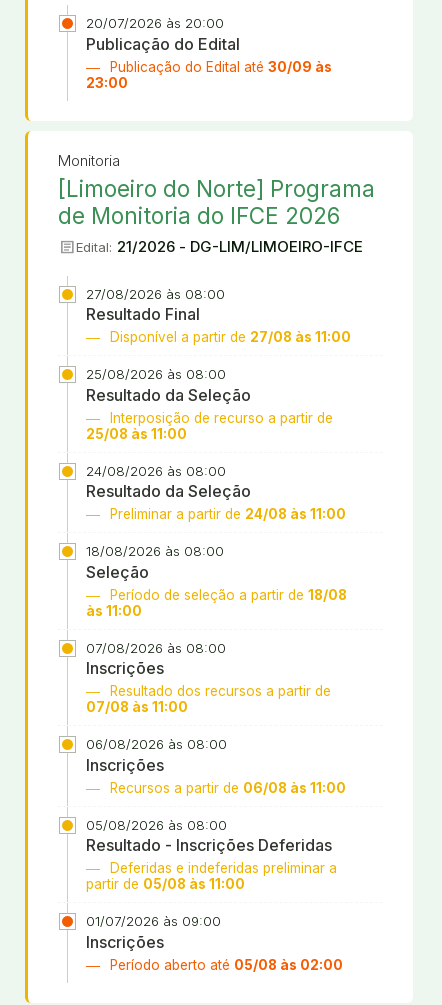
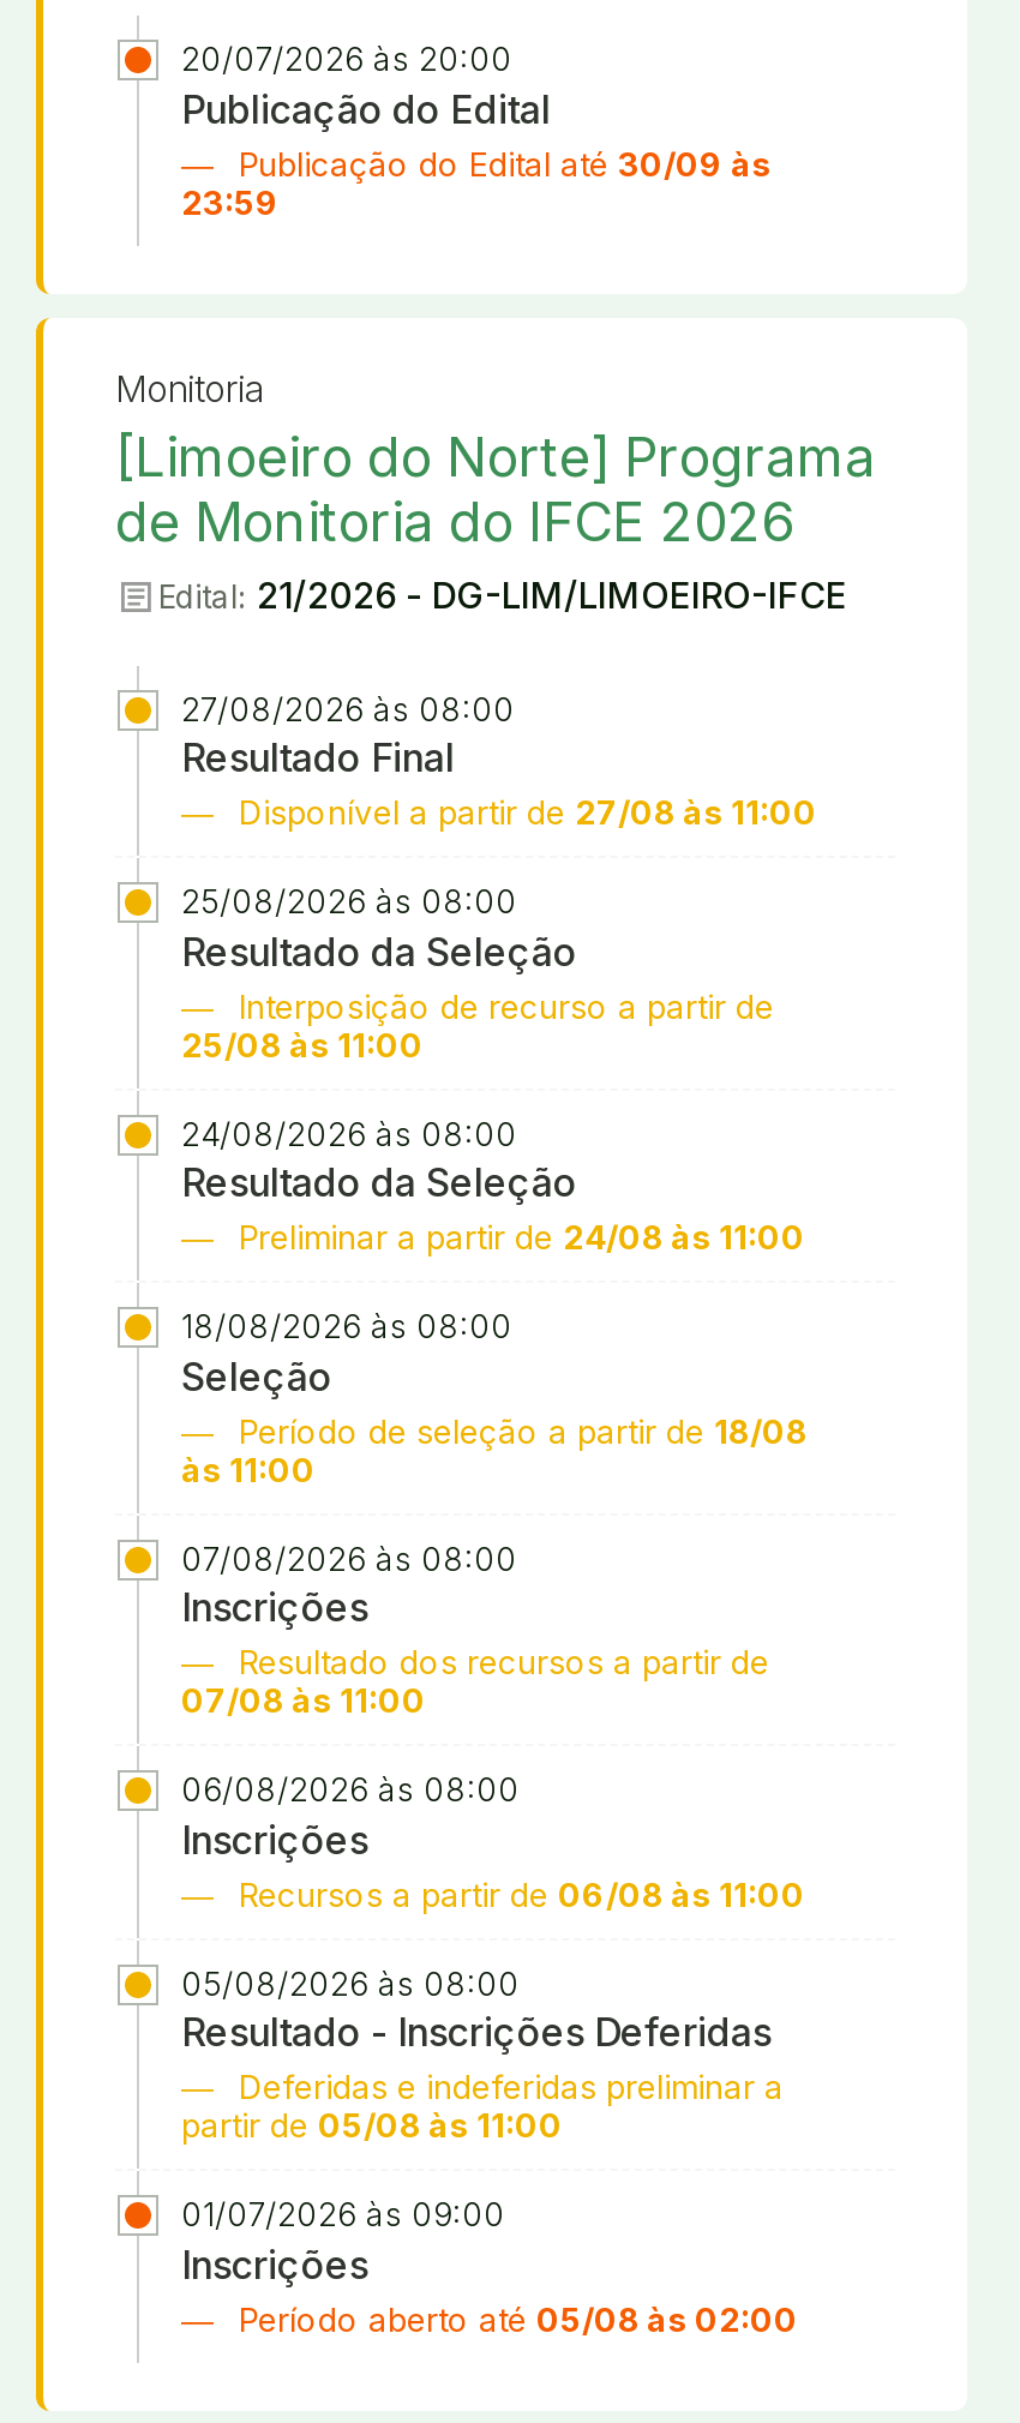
- 23:00
+ 23:59
